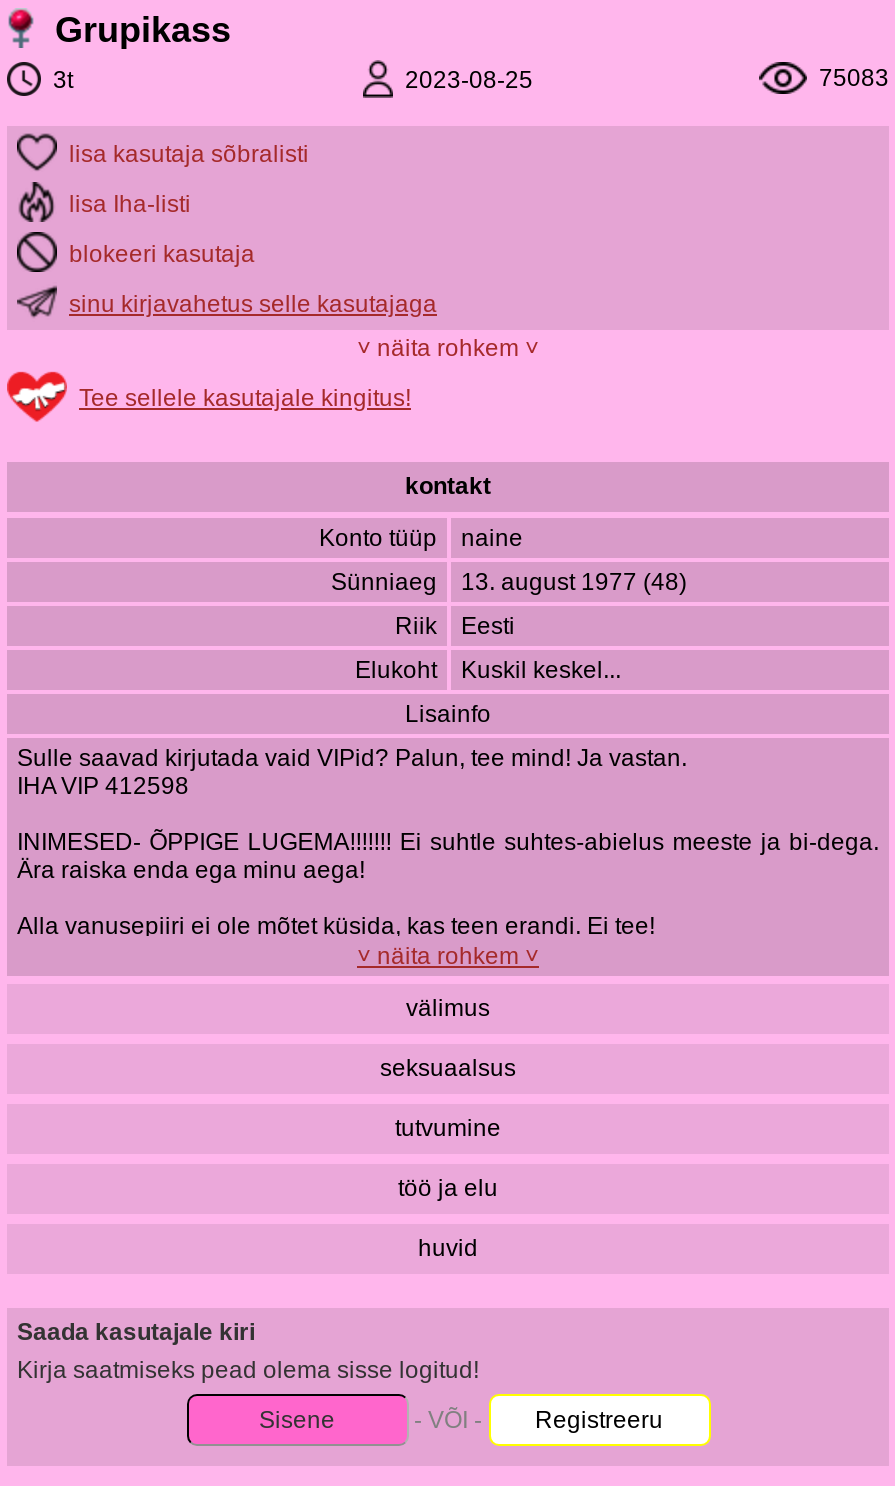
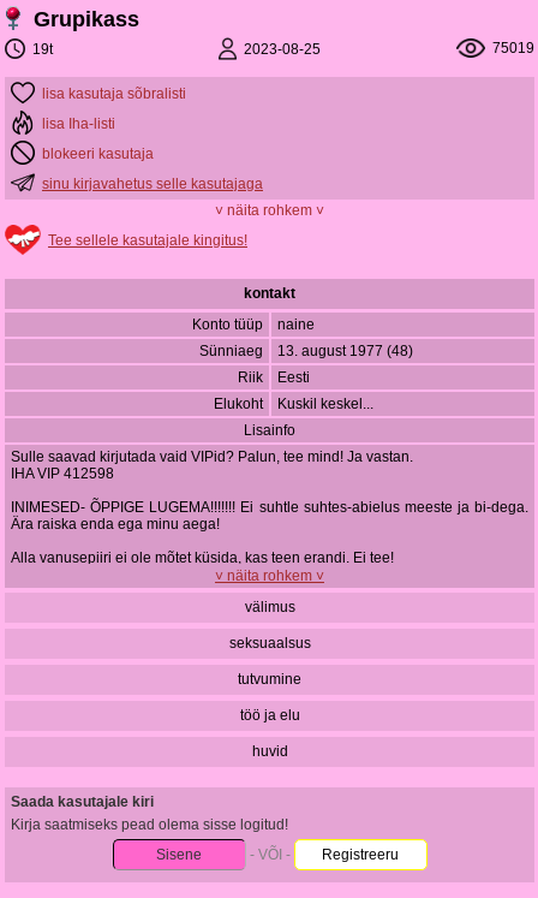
- 3t
+ 19t

- 75083
+ 75019
